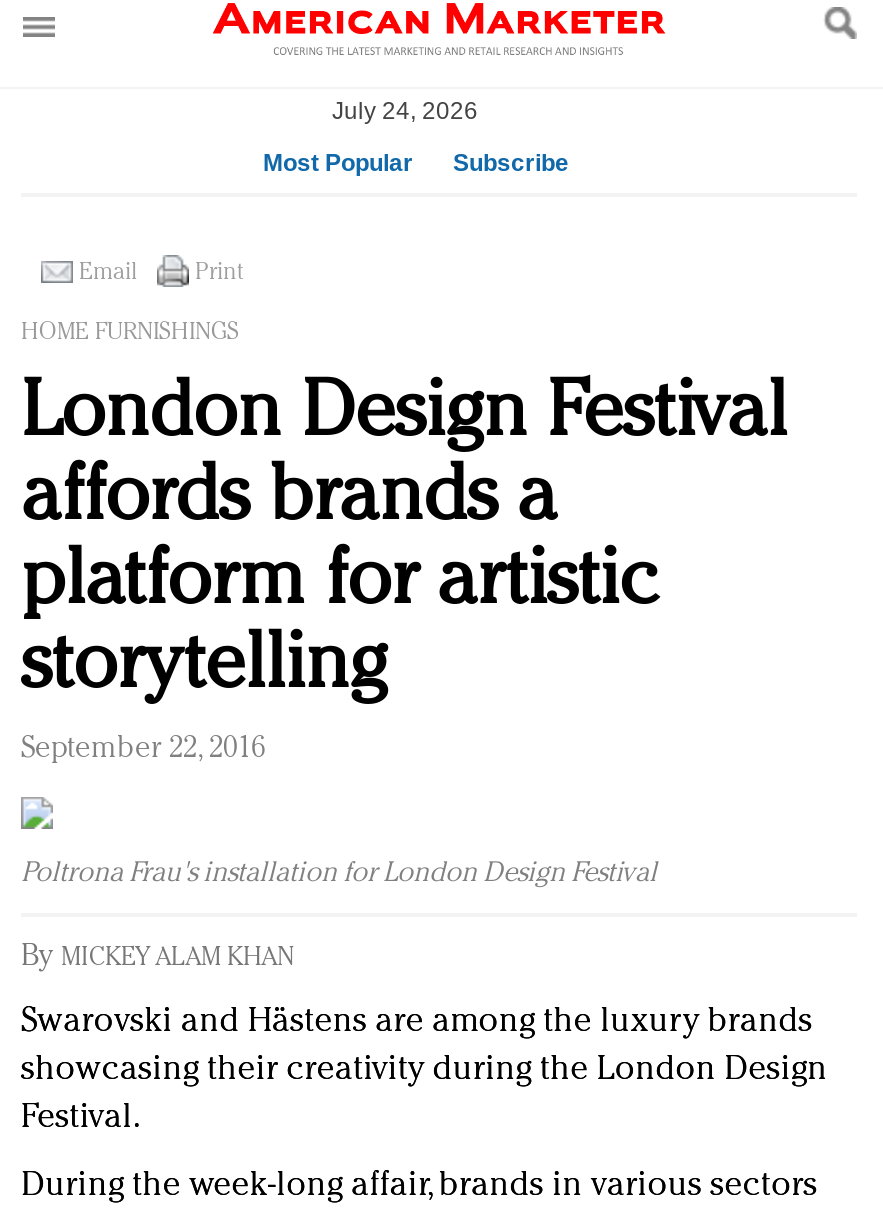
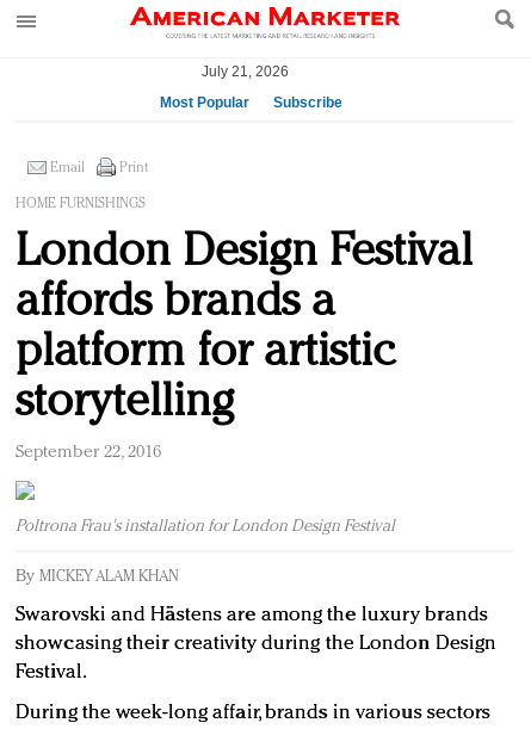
- July 24, 2026
+ July 21, 2026
